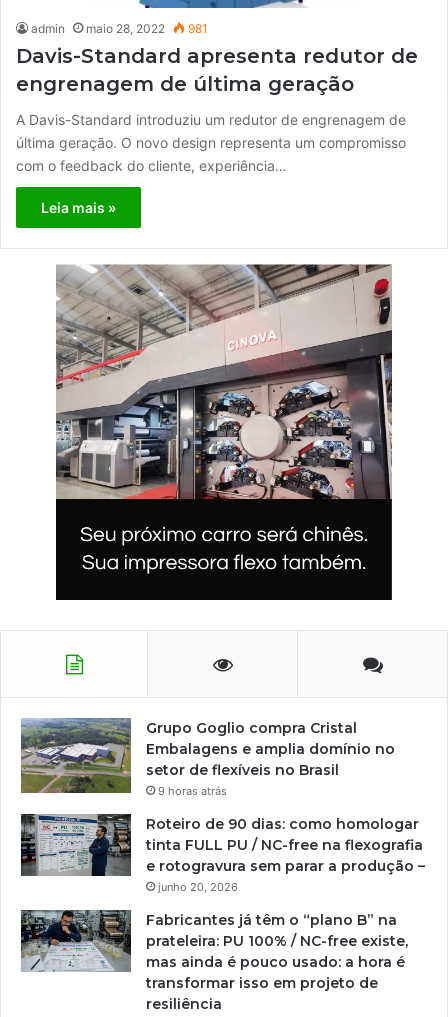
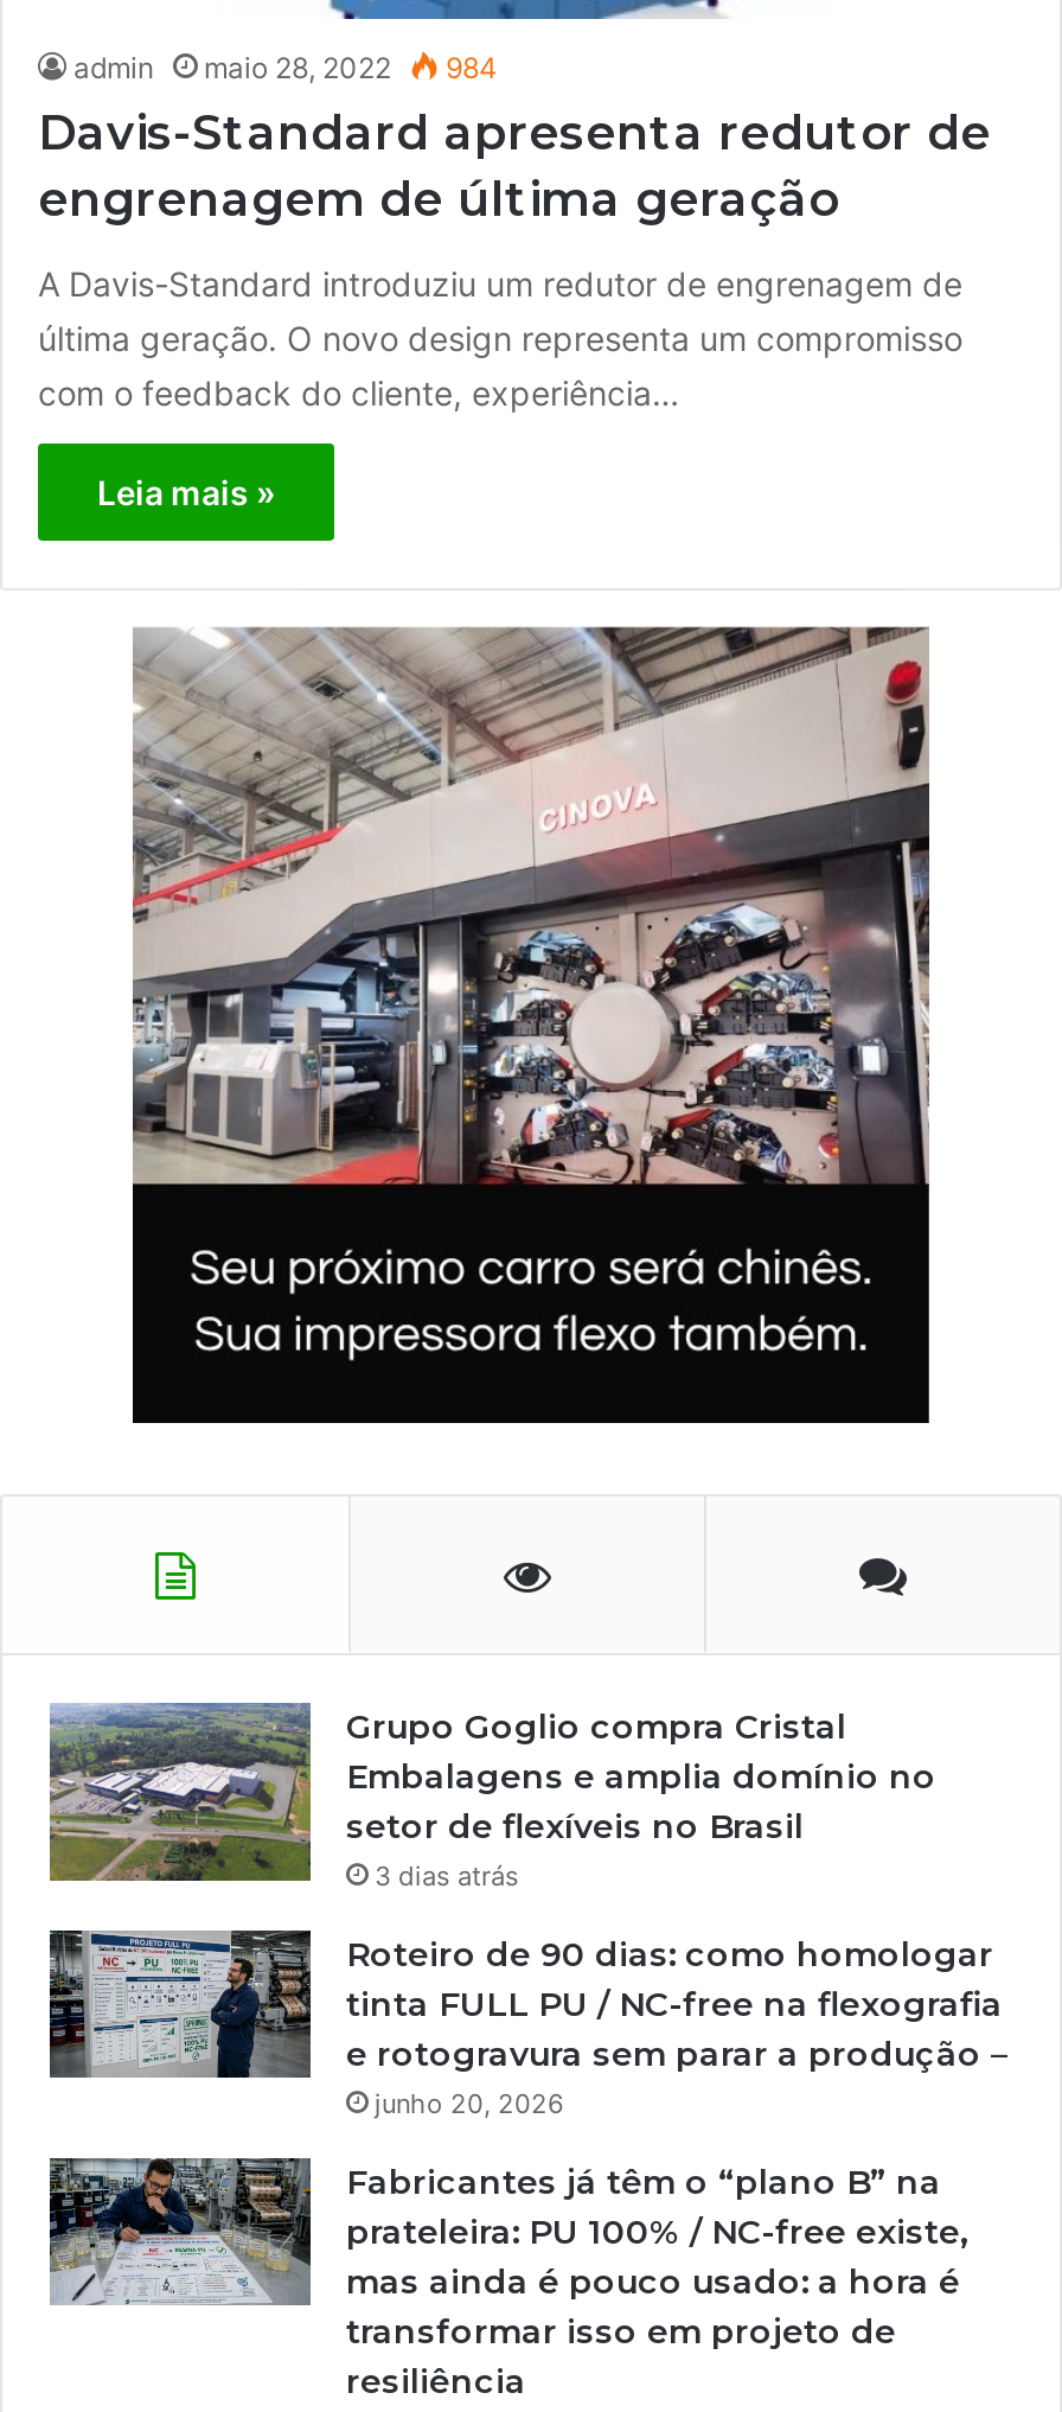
- admin maio 28, 2022 981
+ admin maio 28, 2022 984

- 9 horas atrás
+ 3 dias atrás
